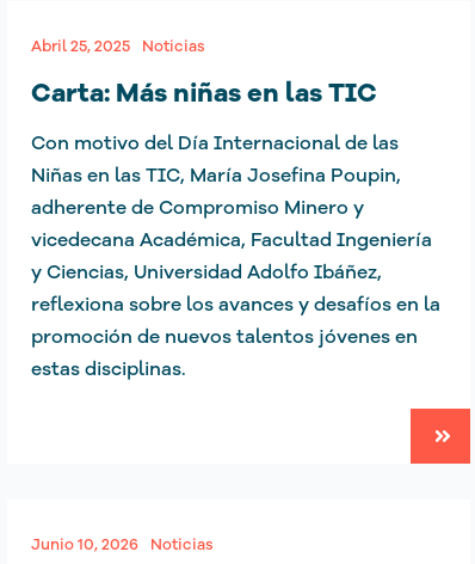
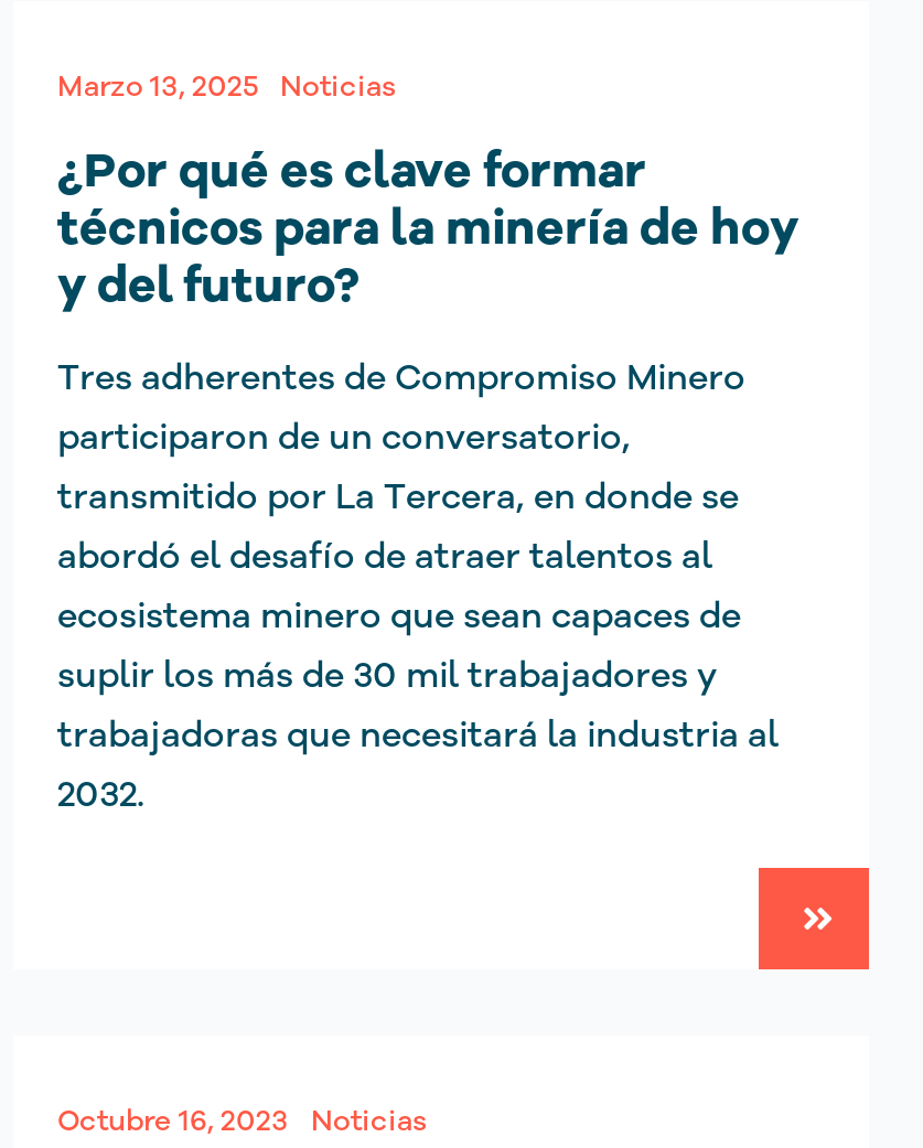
- Abril 25, 2025 Noticias
+ Marzo 13, 2025 Noticias

- Carta: Más niñas en las TIC
+ ¿Por qué es clave formar
+ técnicos para la minería de hoy
+ y del futuro?

- Con motivo del Día Internacional de las
- Niñas en las TIC, María Josefina Poupin,
- adherente de Compromiso Minero y
- vicedecana Académica, Facultad Ingeniería
- y Ciencias, Universidad Adolfo Ibáñez,
- reflexiona sobre los avances y desafíos en la
- promoción de nuevos talentos jóvenes en
- estas disciplinas.
+ Tres adherentes de Compromiso Minero
+ participaron de un conversatorio,
+ transmitido por La Tercera, en donde se
+ abordó el desafío de atraer talentos al
+ ecosistema minero que sean capaces de
+ suplir los más de 30 mil trabajadores y
+ trabajadoras que necesitará la industria al
+ 2032.

- Junio 10, 2026 Noticias
+ Octubre 16, 2023 Noticias
